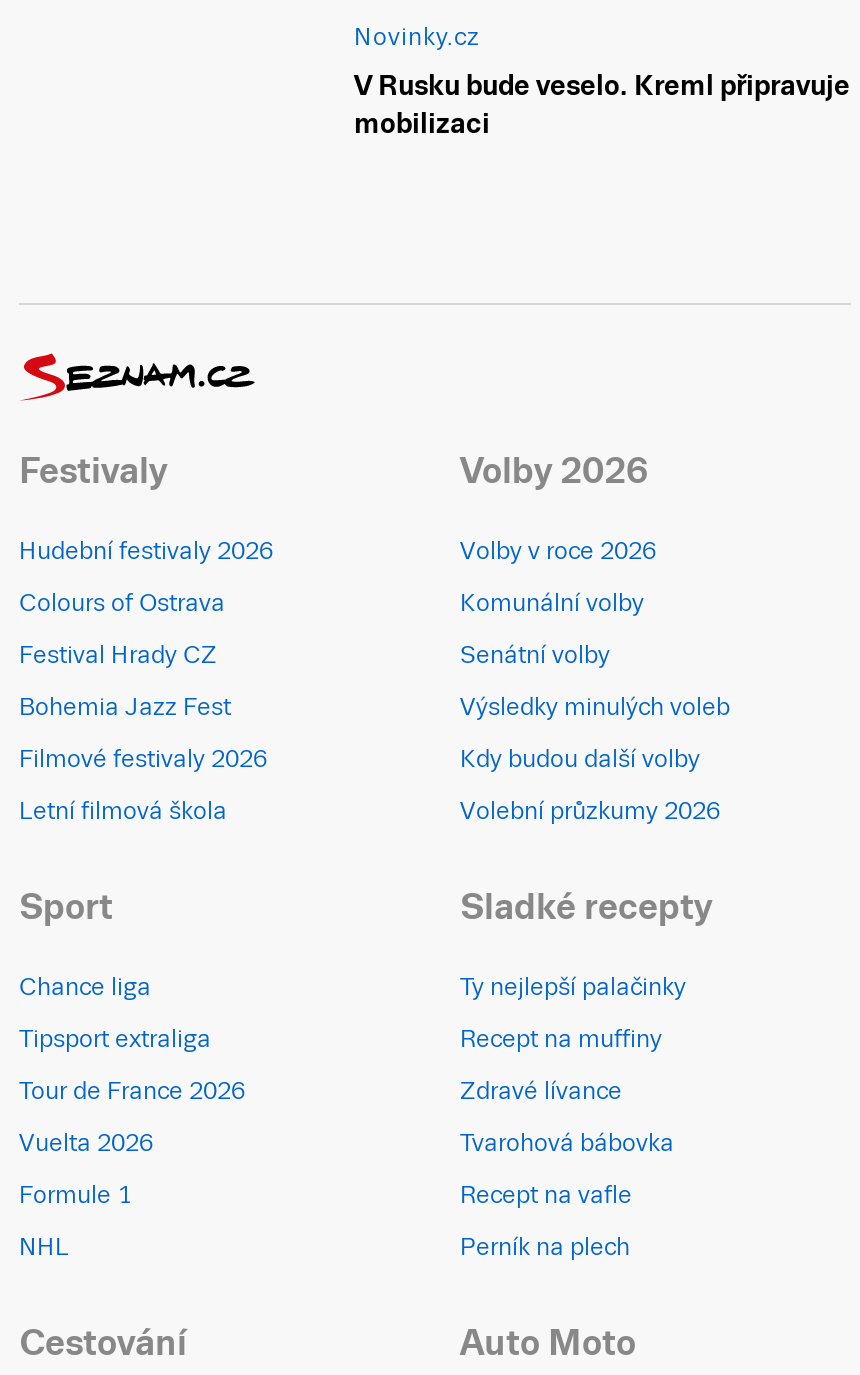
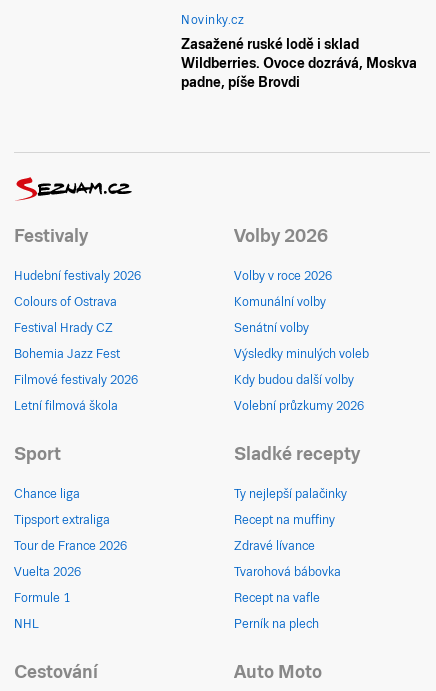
- V Rusku bude veselo. Kreml připravuje
- mobilizaci
+ Zasažené ruské lodě i sklad
+ Wildberries. Ovoce dozrává, Moskva
+ padne, píše Brovdi
